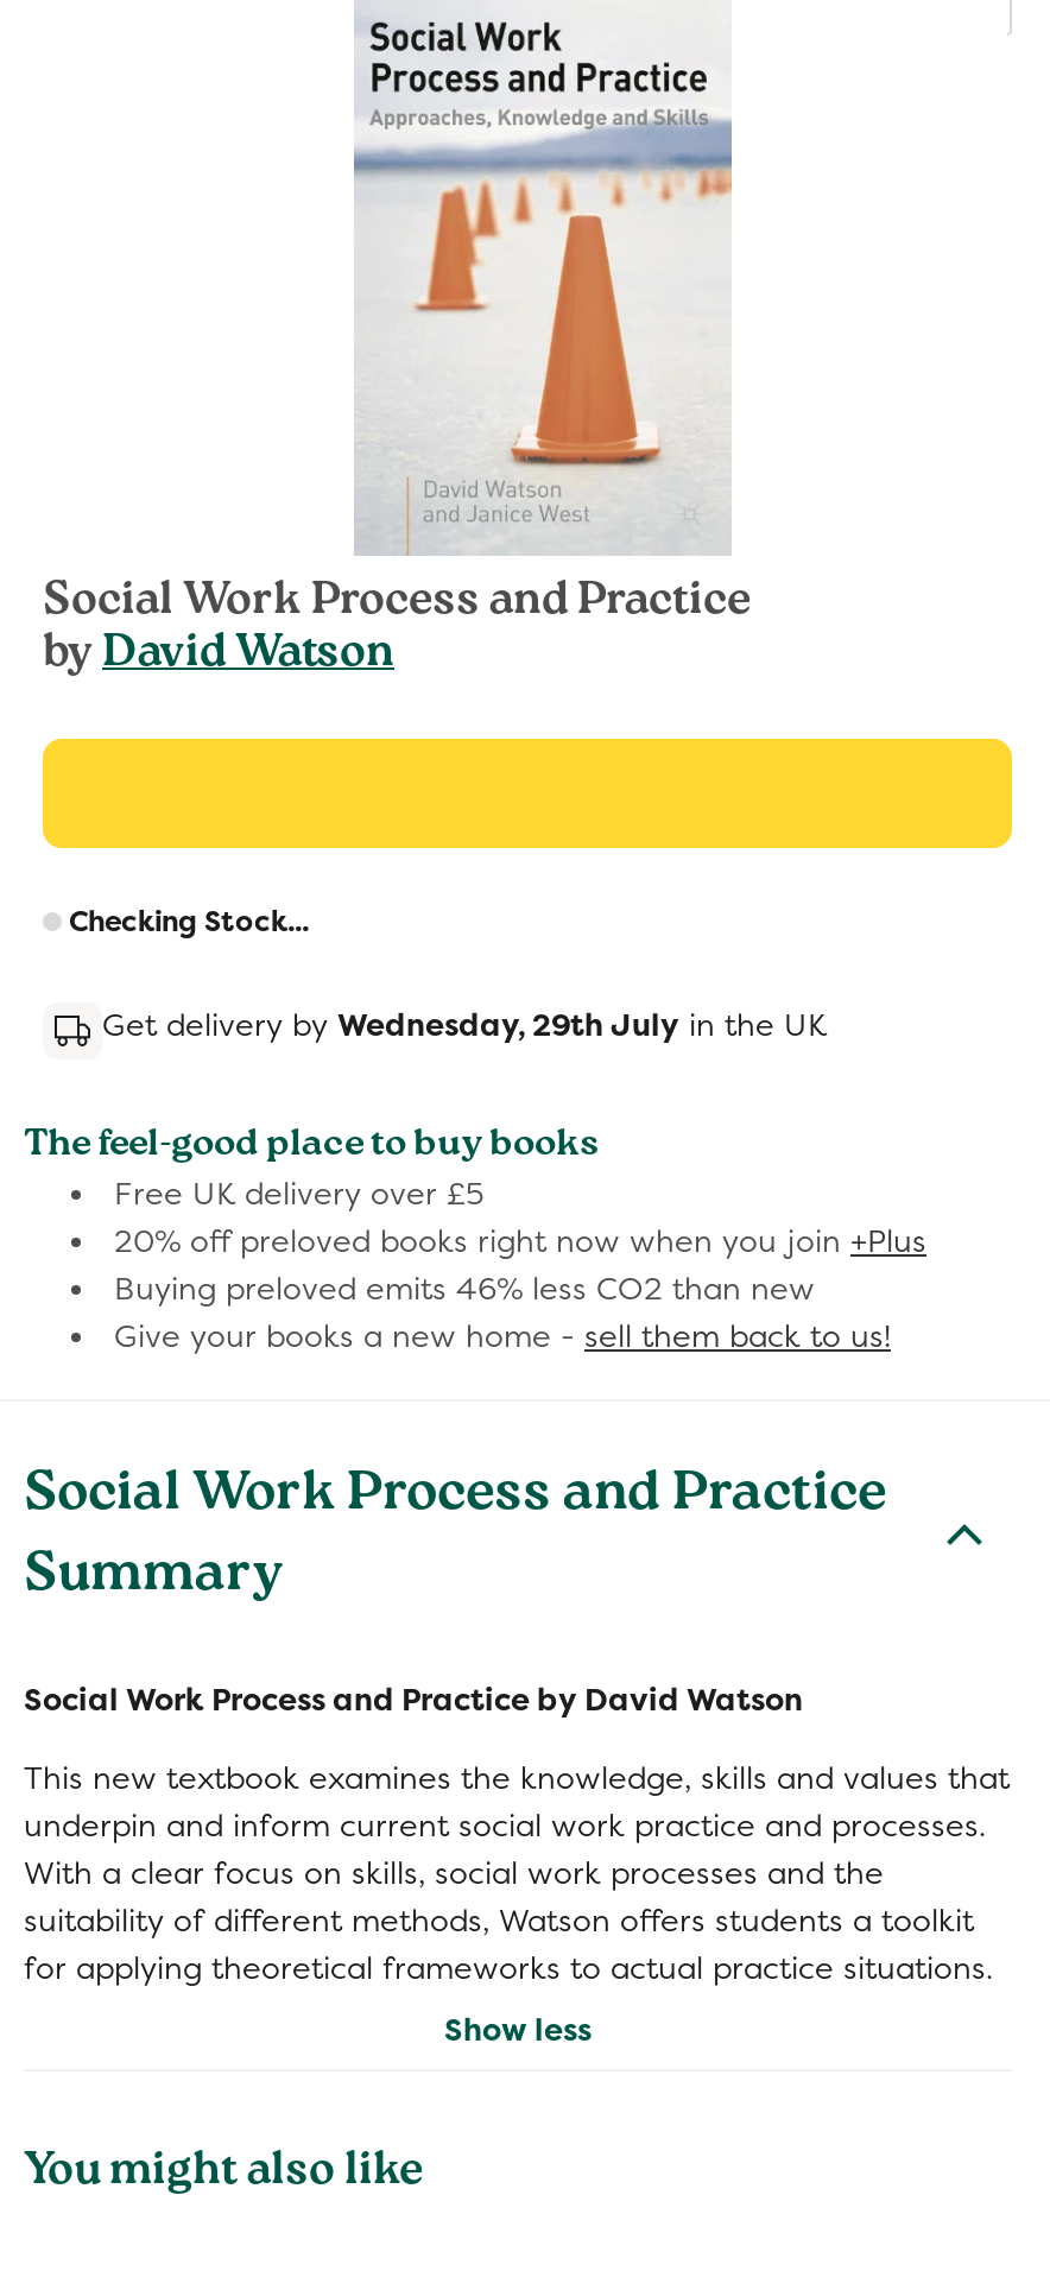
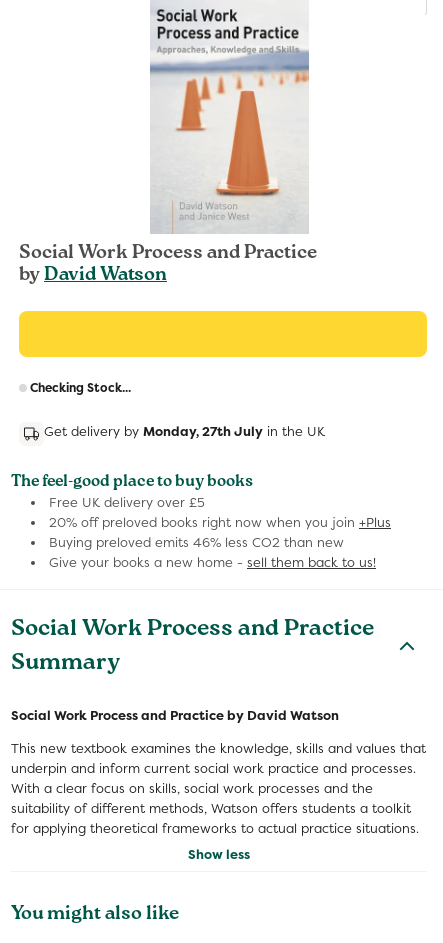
- Get delivery by Wednesday, 29th July in the UK
+ Get delivery by Monday, 27th July in the UK
